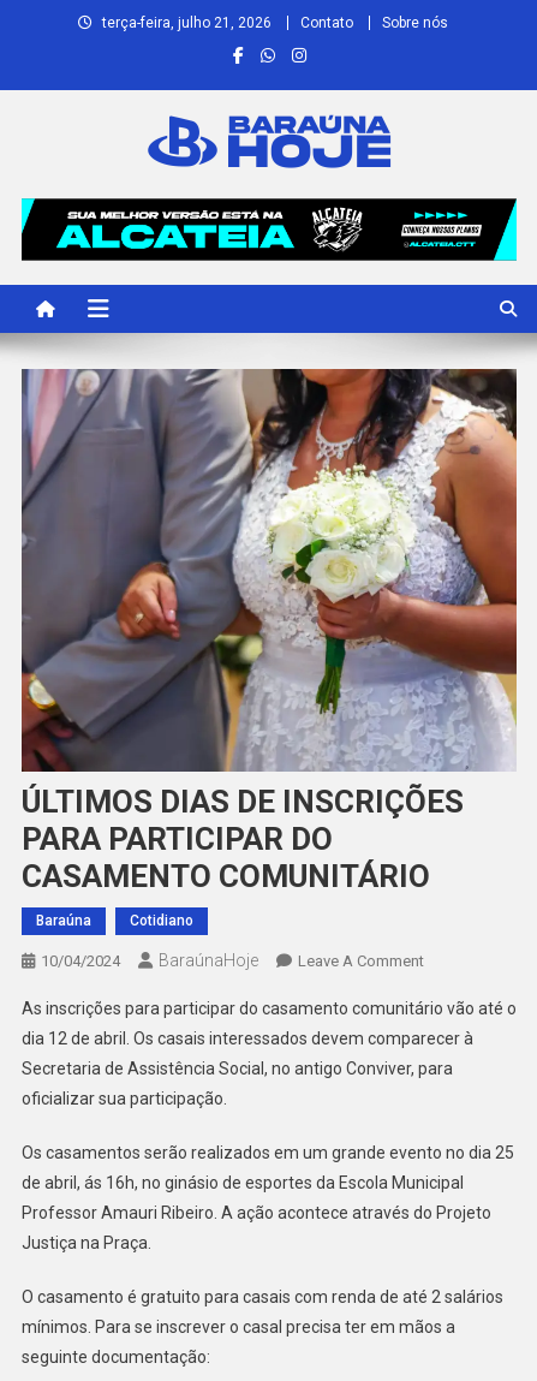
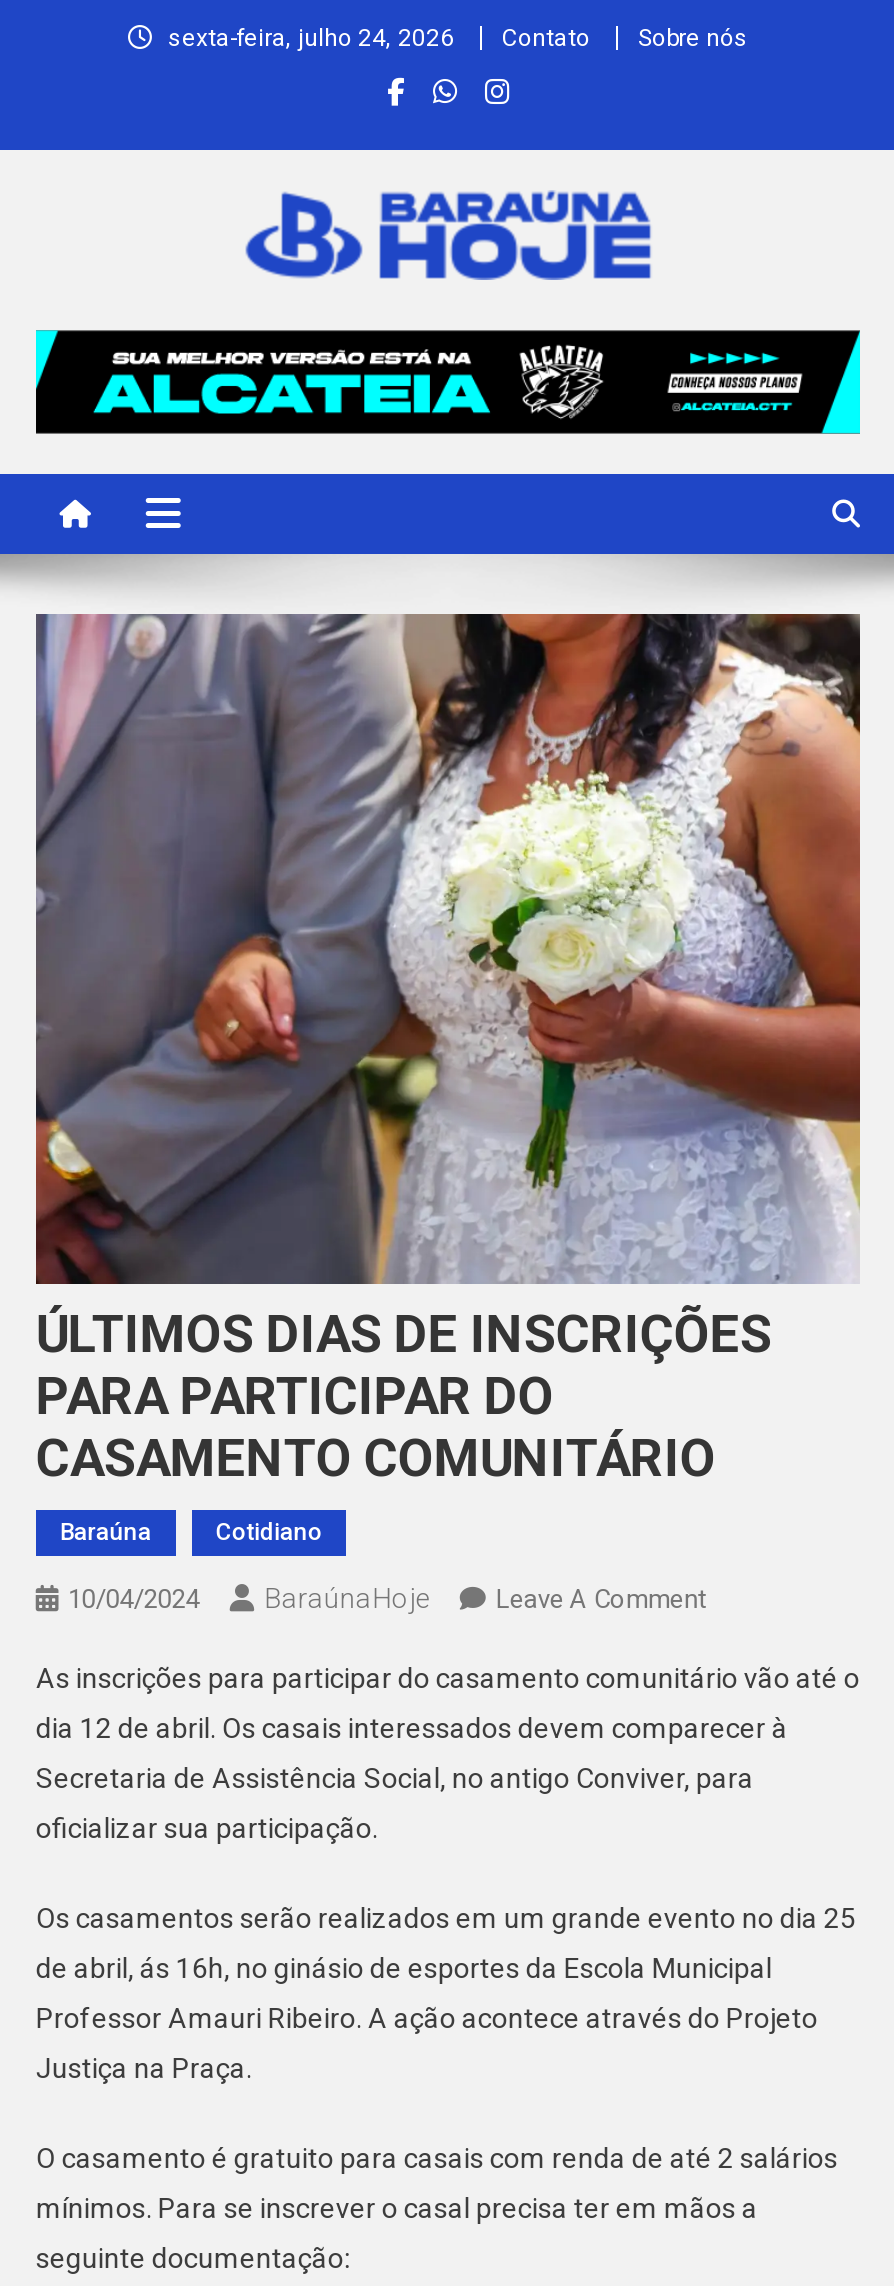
- terça-feira, julho 21, 2026
+ sexta-feira, julho 24, 2026
